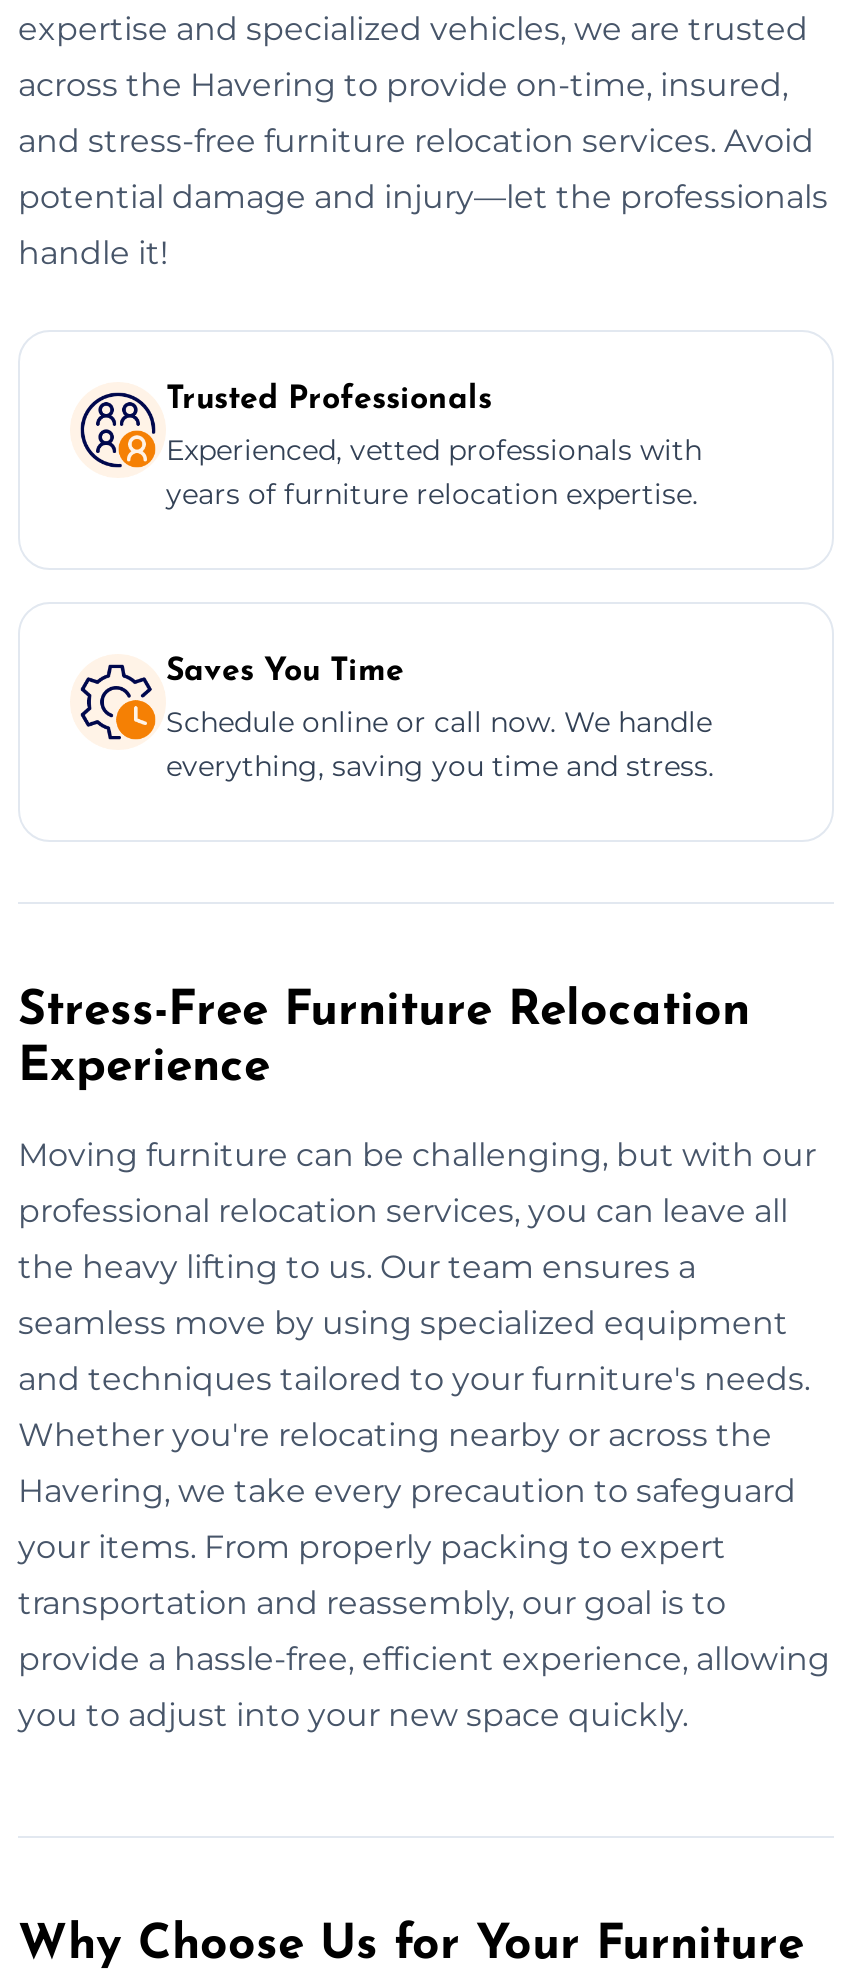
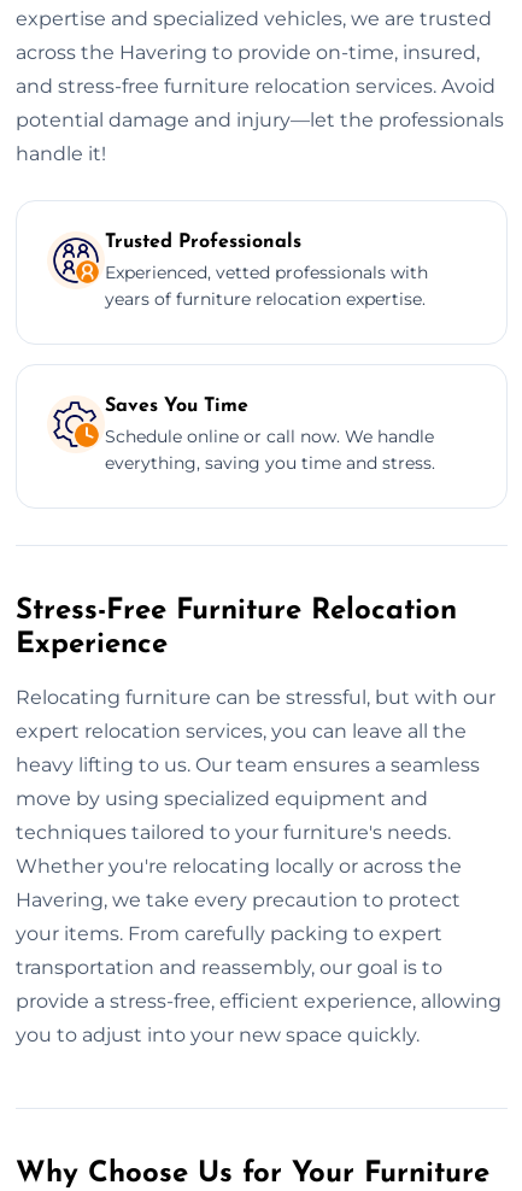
- Moving furniture can be challenging, but with our
+ Relocating furniture can be stressful, but with our

- professional relocation services, you can leave all
+ expert relocation services, you can leave all the

- the heavy lifting to us. Our team ensures a
+ heavy lifting to us. Our team ensures a seamless

- seamless move by using specialized equipment
+ move by using specialized equipment and

- and techniques tailored to your furniture's needs.
+ techniques tailored to your furniture's needs.

- Whether you're relocating nearby or across the
+ Whether you're relocating locally or across the

- Havering, we take every precaution to safeguard
+ Havering, we take every precaution to protect

- your items. From properly packing to expert
+ your items. From carefully packing to expert

- provide a hassle-free, efficient experience, allowing
+ provide a stress-free, efficient experience, allowing
